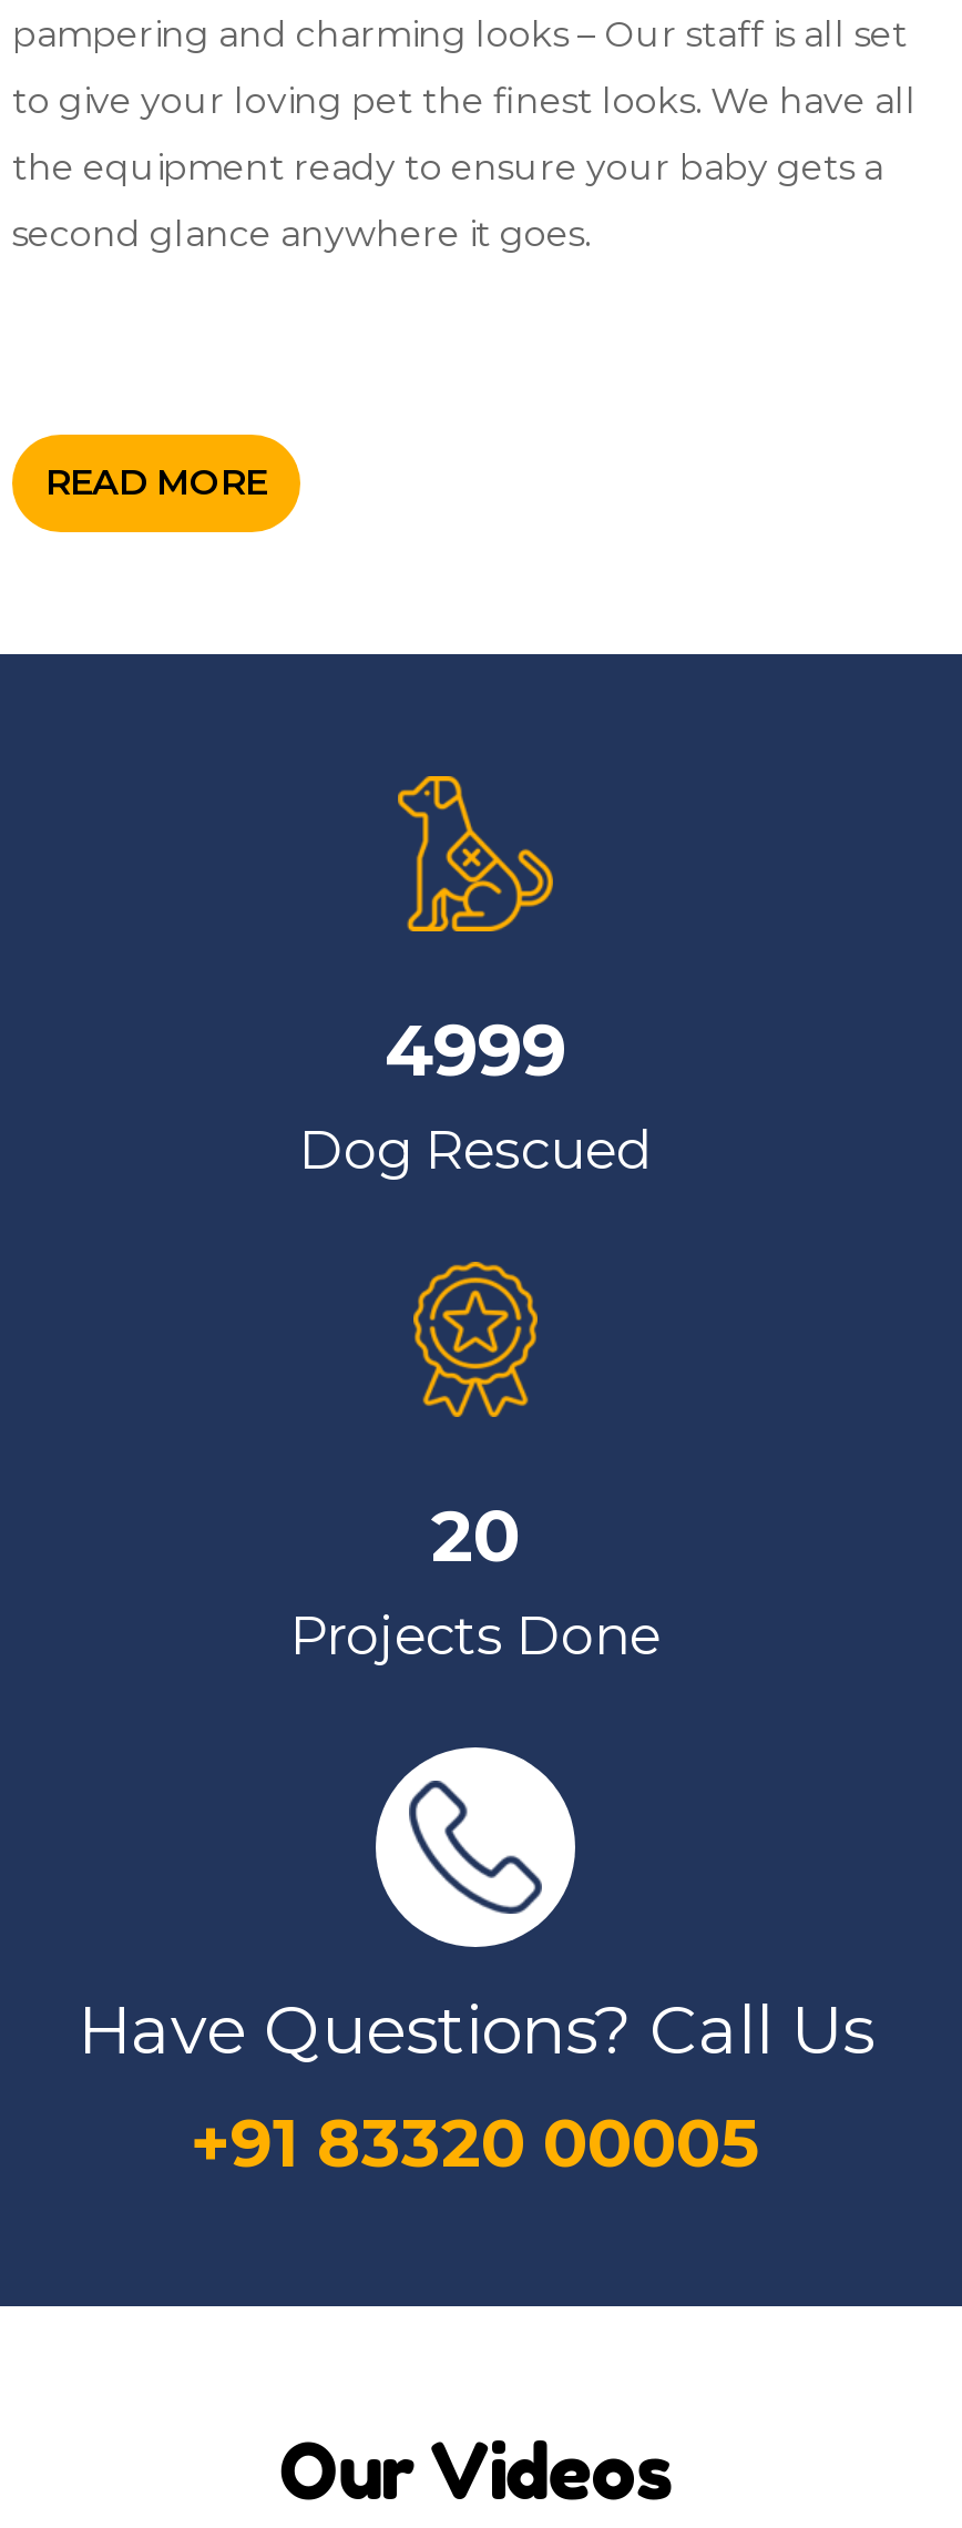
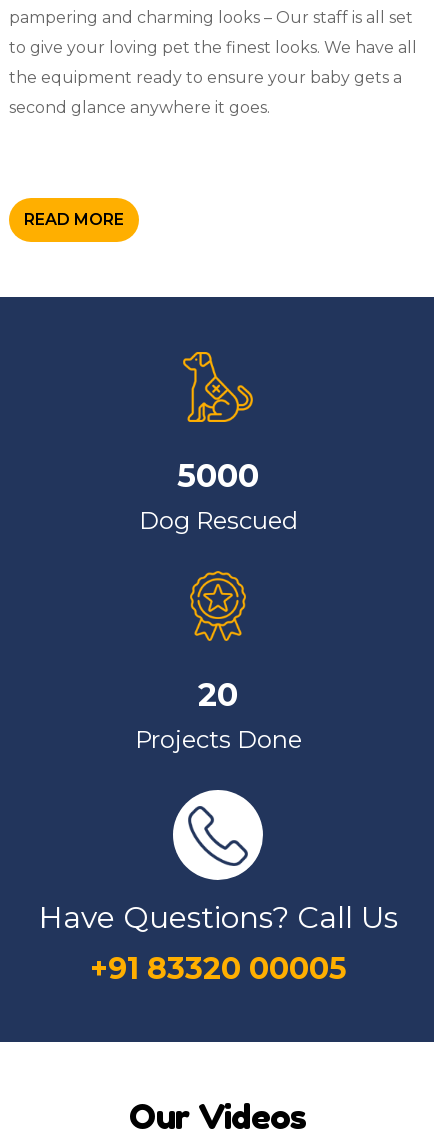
- 4999
+ 5000
